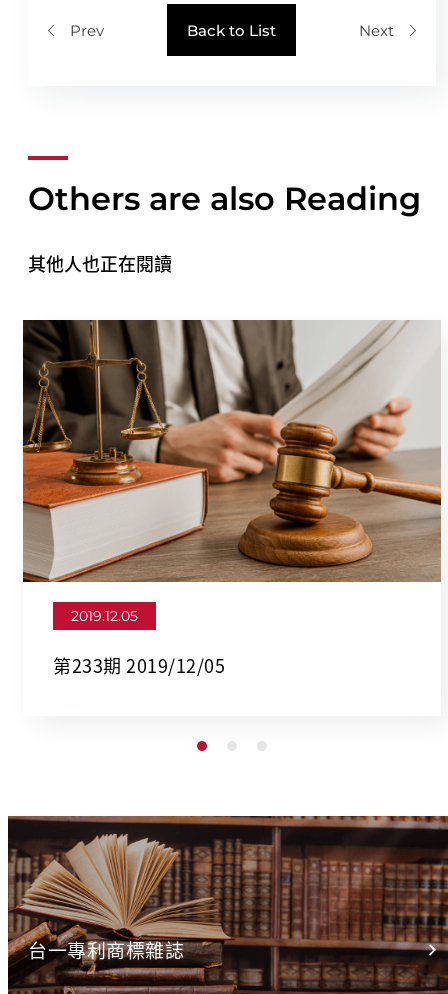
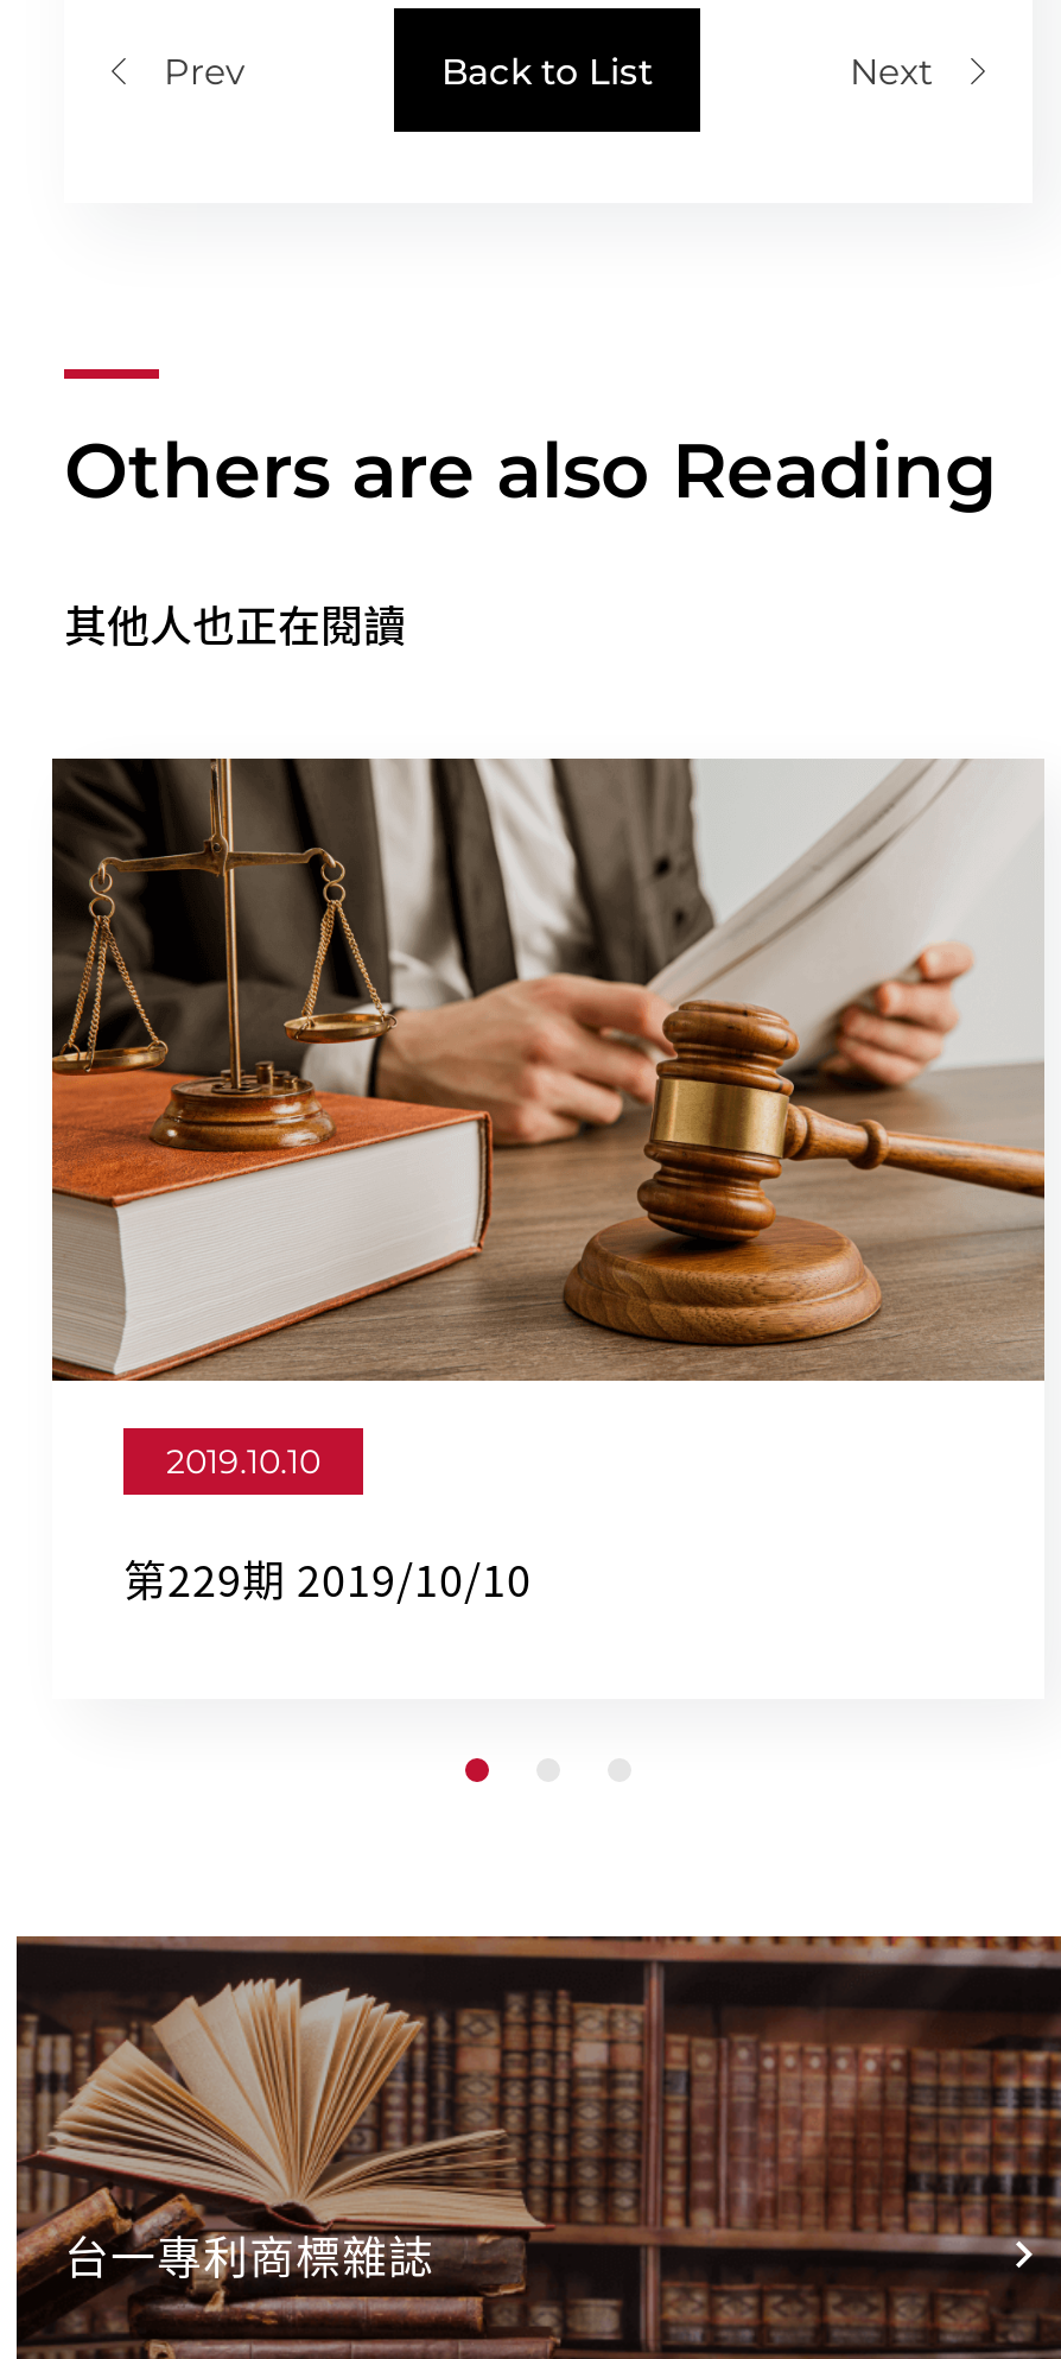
- 2019.12.05
+ 2019.10.10

- 第233期 2019/12/05
+ 第229期 2019/10/10
